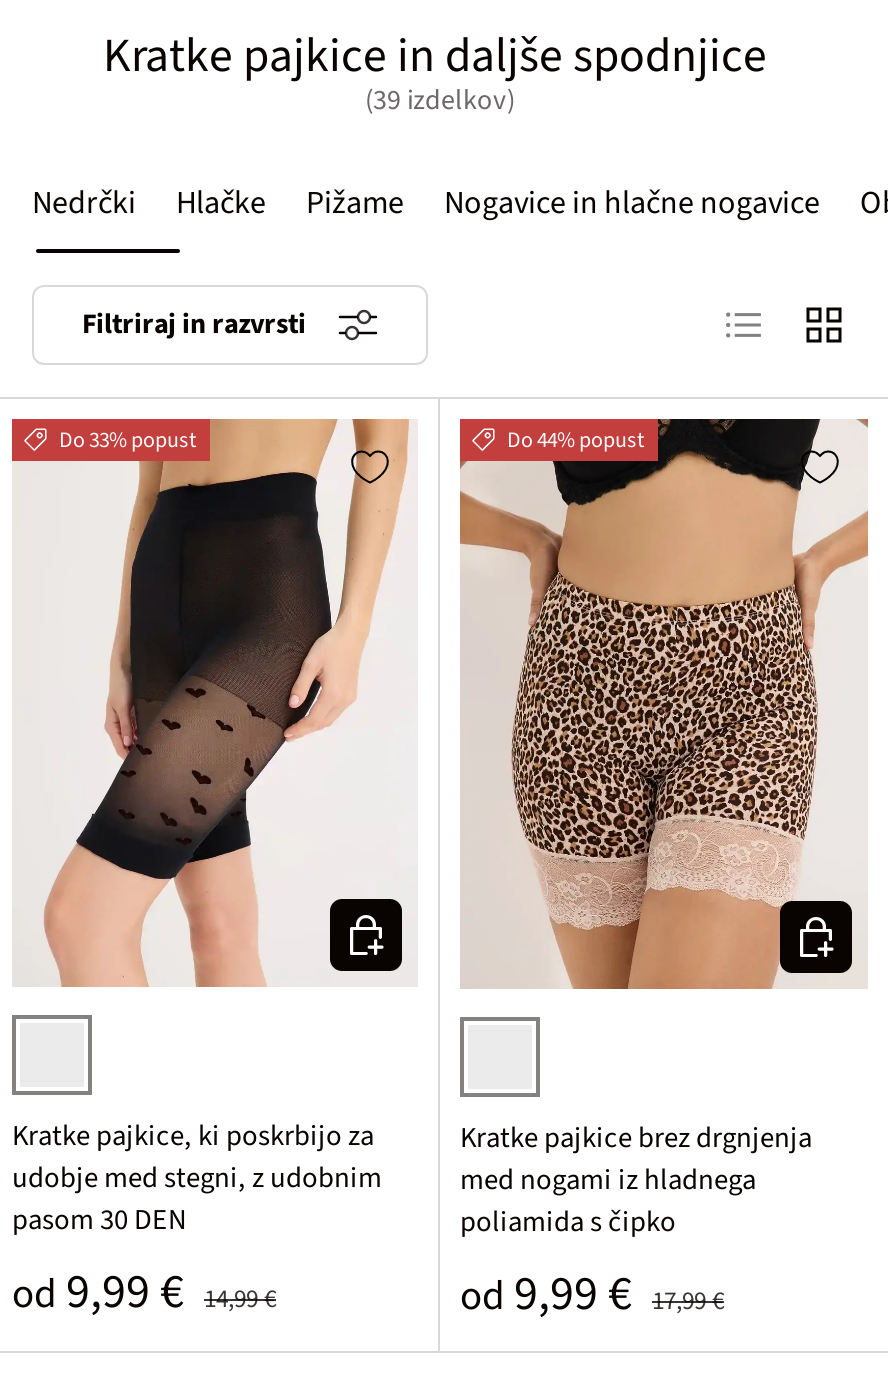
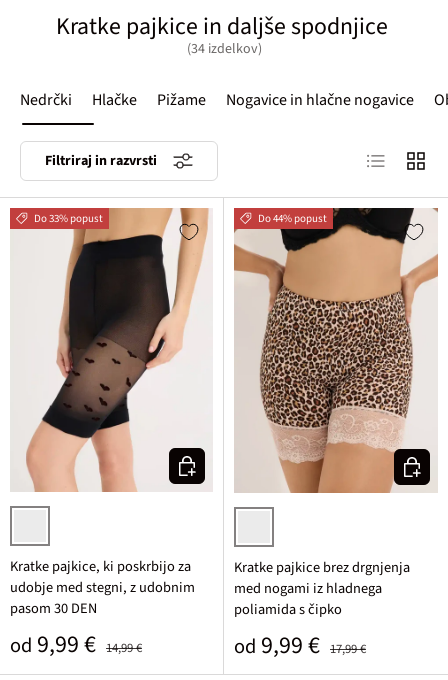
- (39 izdelkov)
+ (34 izdelkov)
